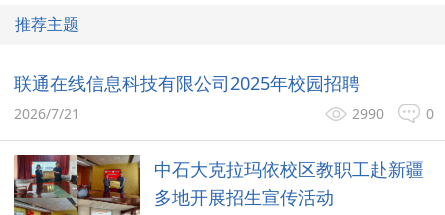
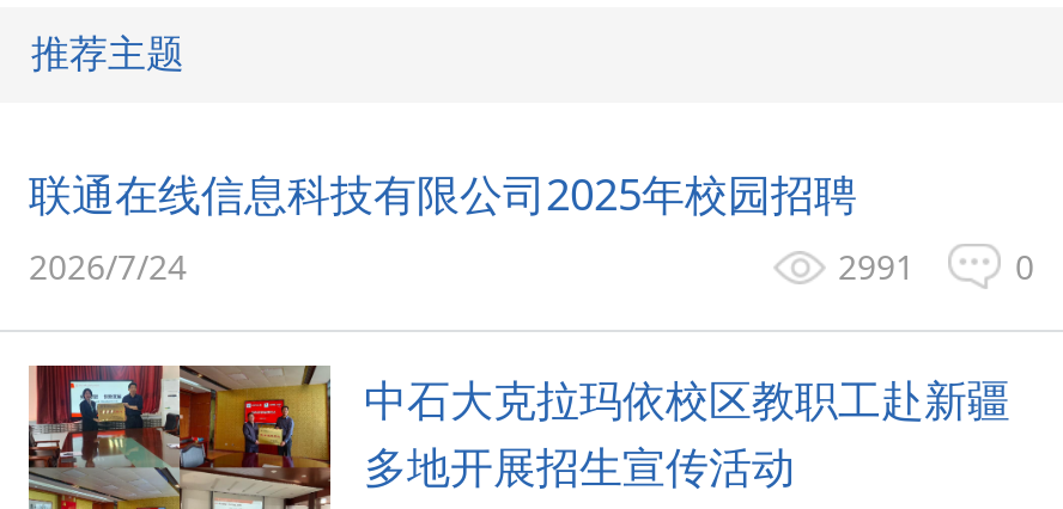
- 2026/7/21
+ 2026/7/24

- 2990
+ 2991
